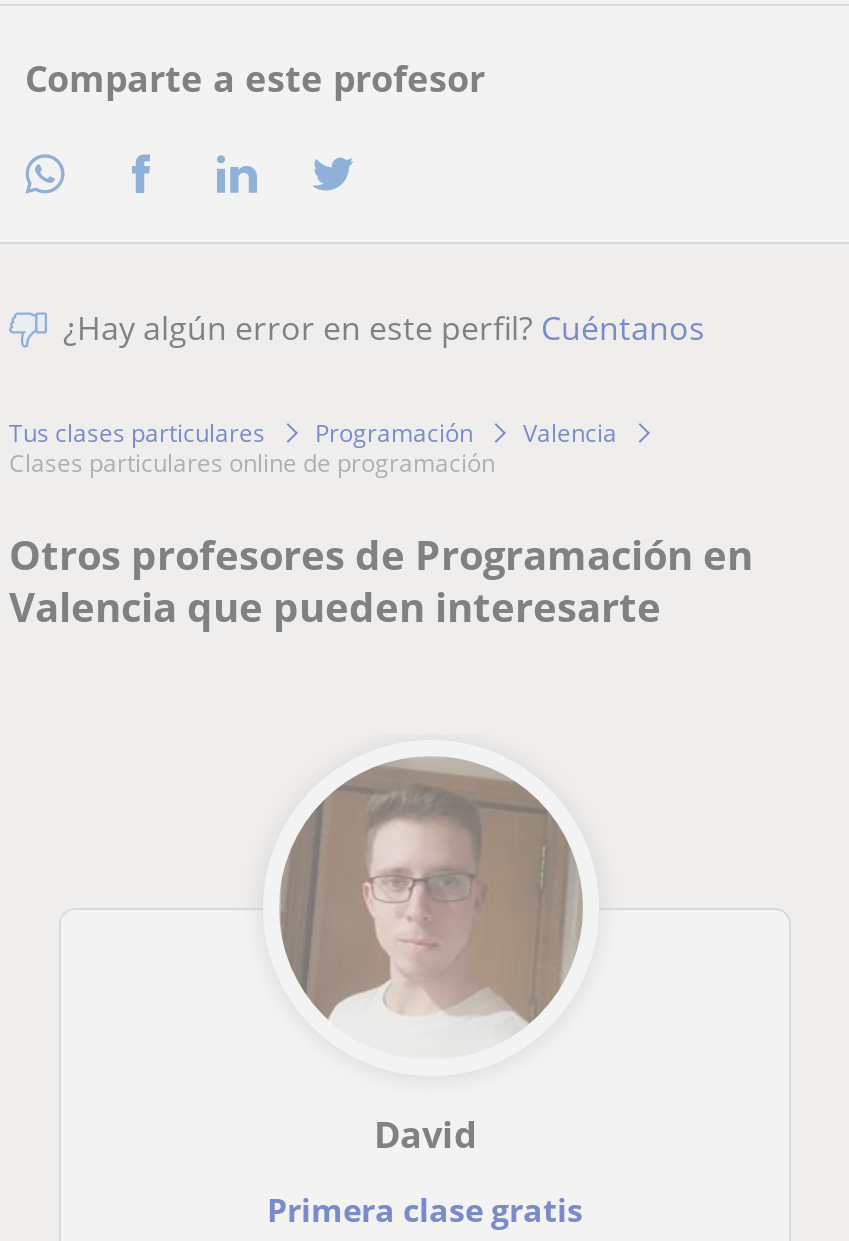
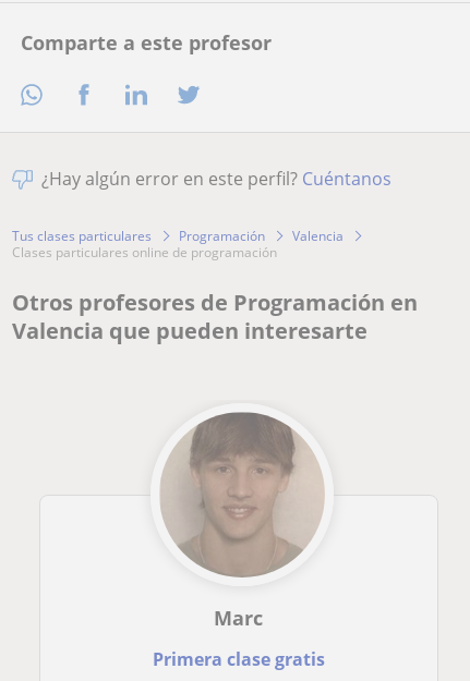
- [image]
- David
+ [image]
+ Marc
